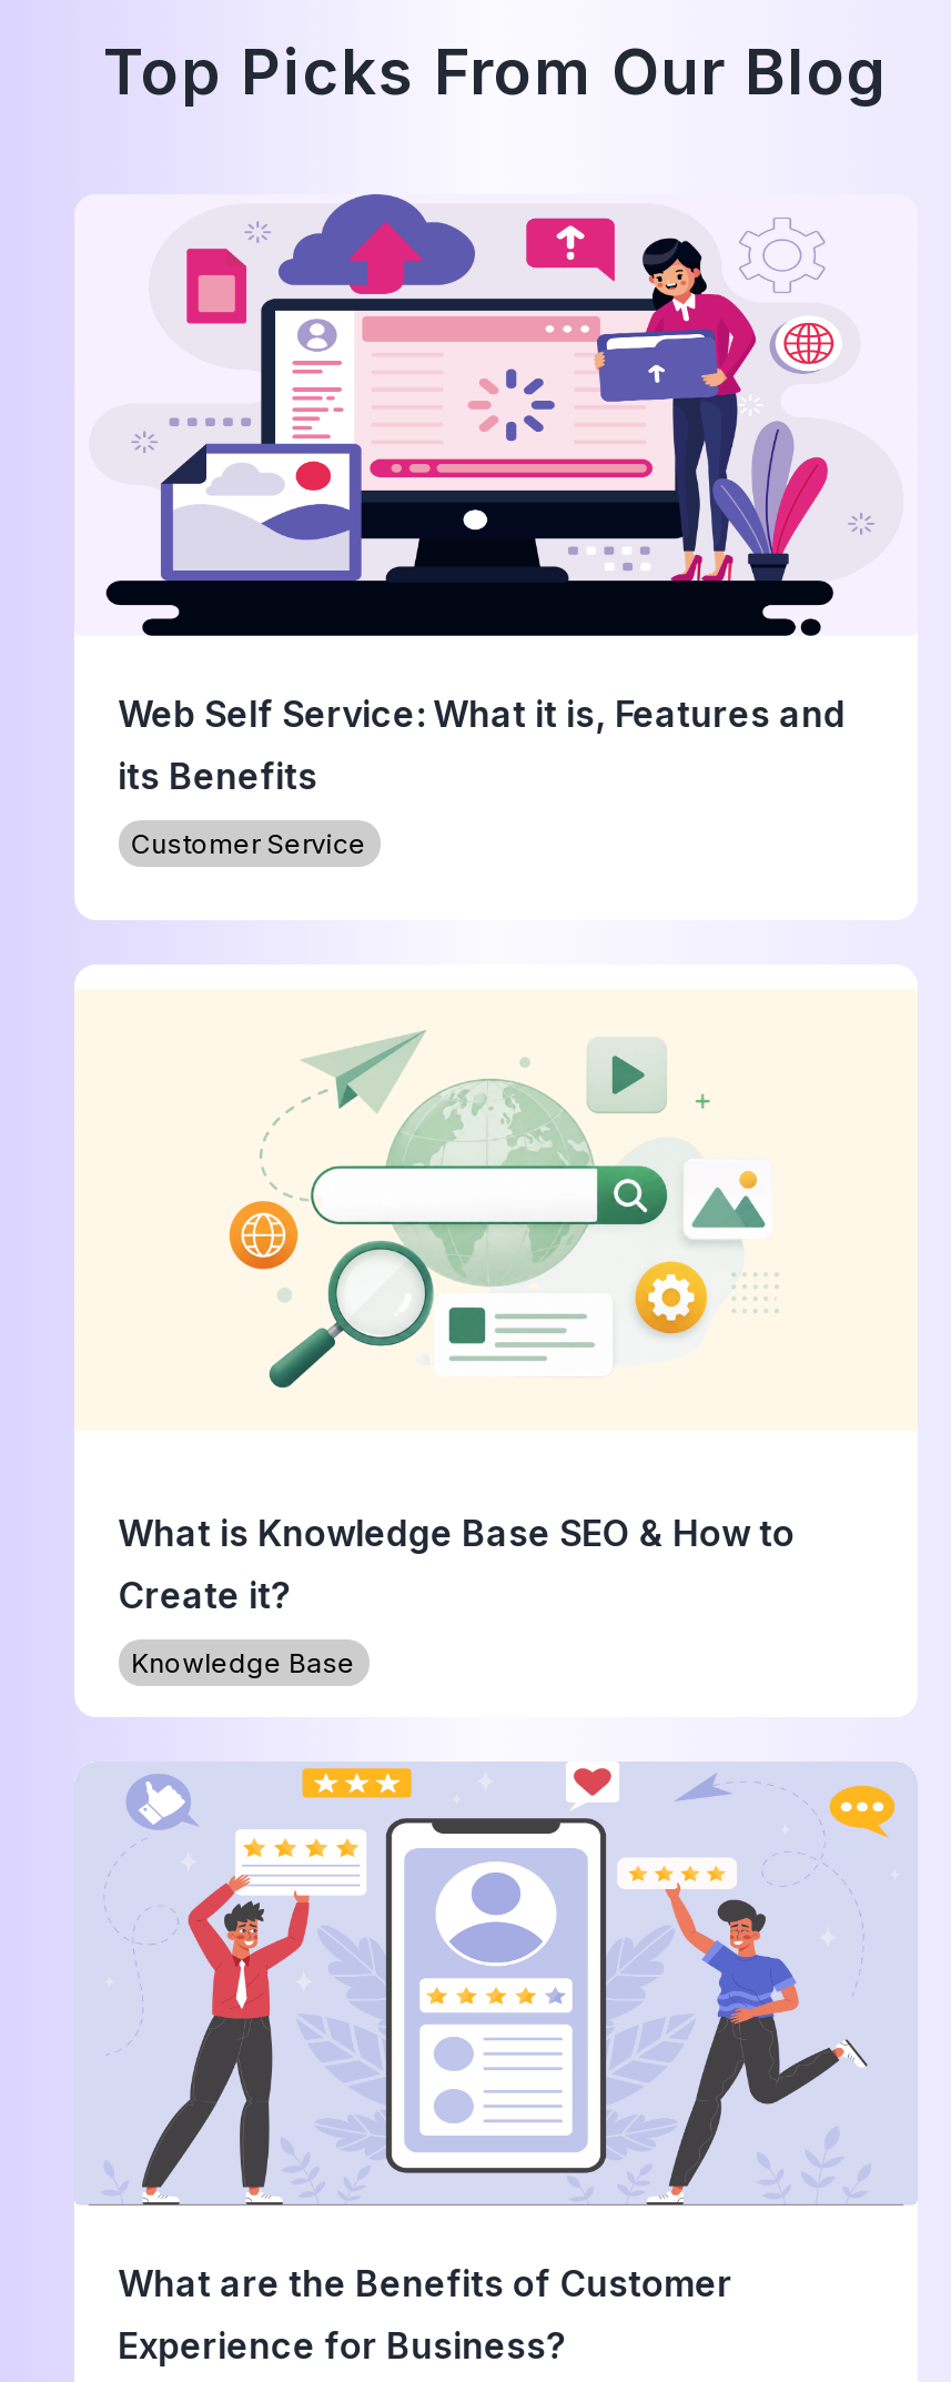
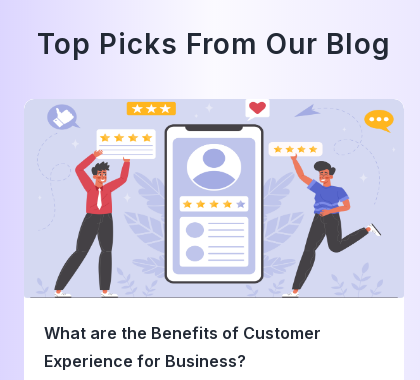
- [image]
- Web Self Service: What it is, Features and
- its Benefits
- Customer Service

- [image]

- What is Knowledge Base SEO & How to
- Create it?
- Knowledge Base
